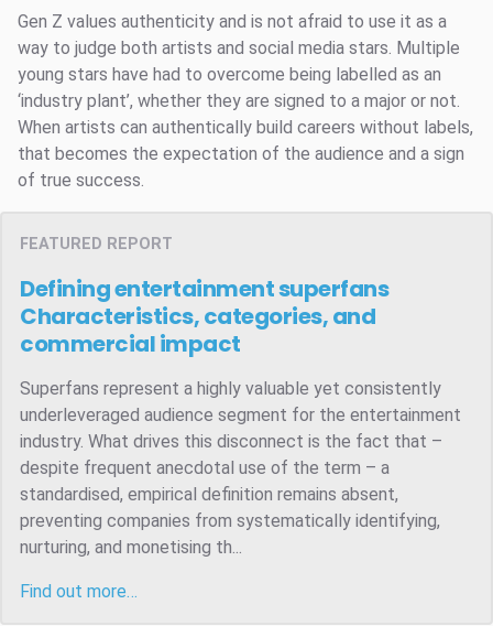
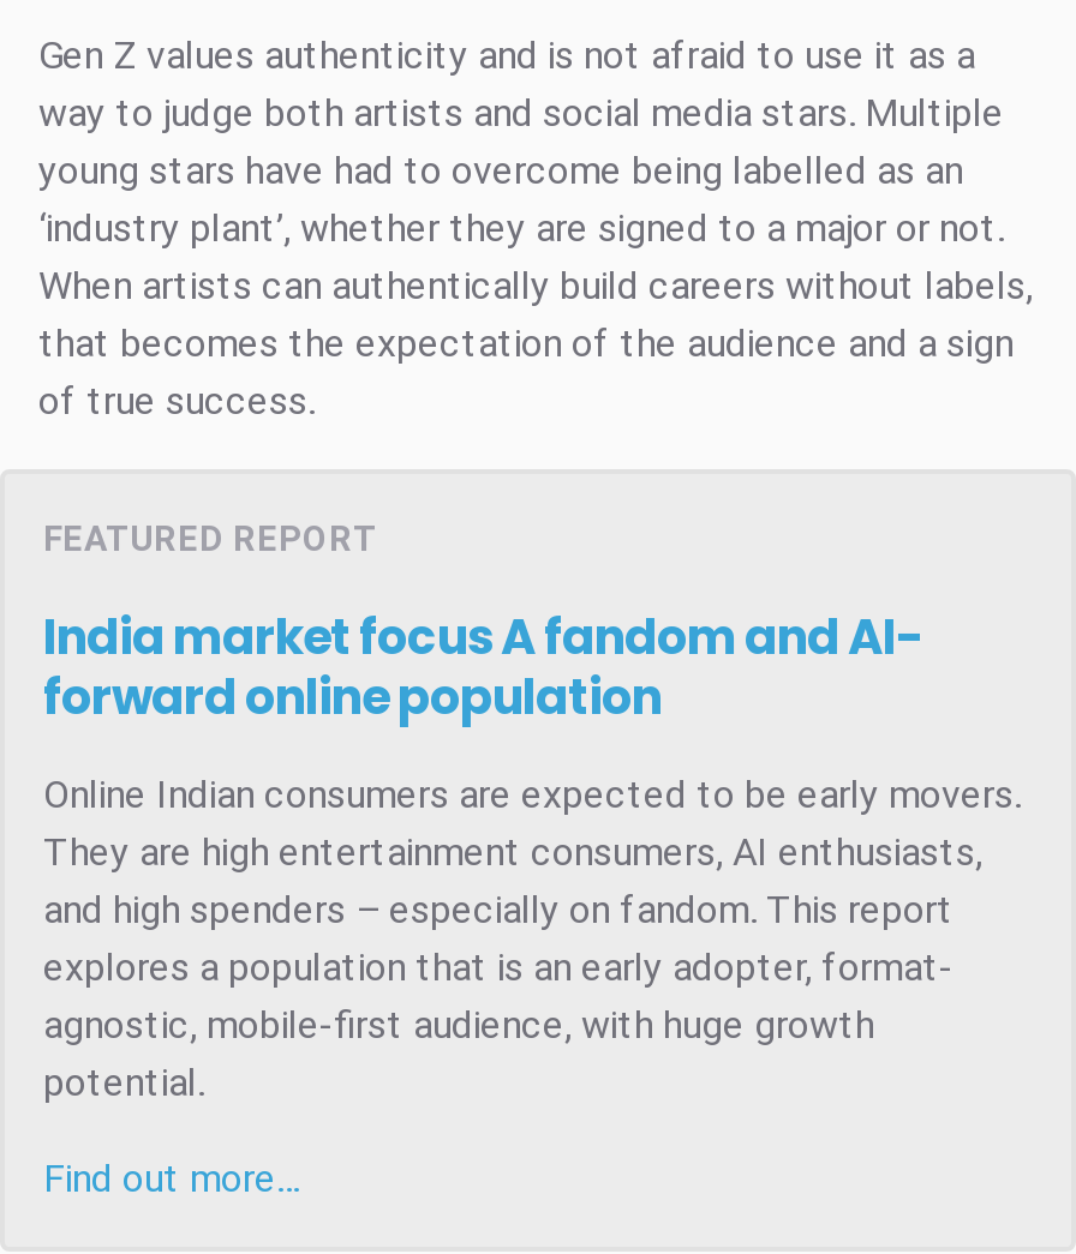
- Defining entertainment superfans
- Characteristics, categories, and
- commercial impact
+ India market focusA fandom and AI-
+ forward online population

- Superfans represent a highly valuable yet consistently
- underleveraged audience segment for the entertainment
- industry. What drives this disconnect is the fact that –
- despite frequent anecdotal use of the term – a
- standardised, empirical definition remains absent,
- preventing companies from systematically identifying,
- nurturing, and monetising th...
+ Online Indian consumers are expected to be early movers.
+ They are high entertainment consumers, AI enthusiasts,
+ and high spenders – especially on fandom. This report
+ explores a population that is an early adopter, format-
+ agnostic, mobile-first audience, with huge growth
+ potential.
